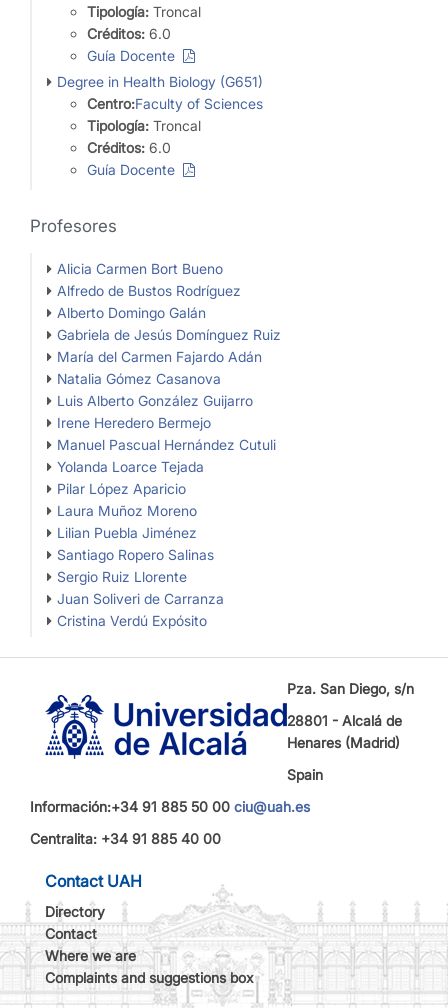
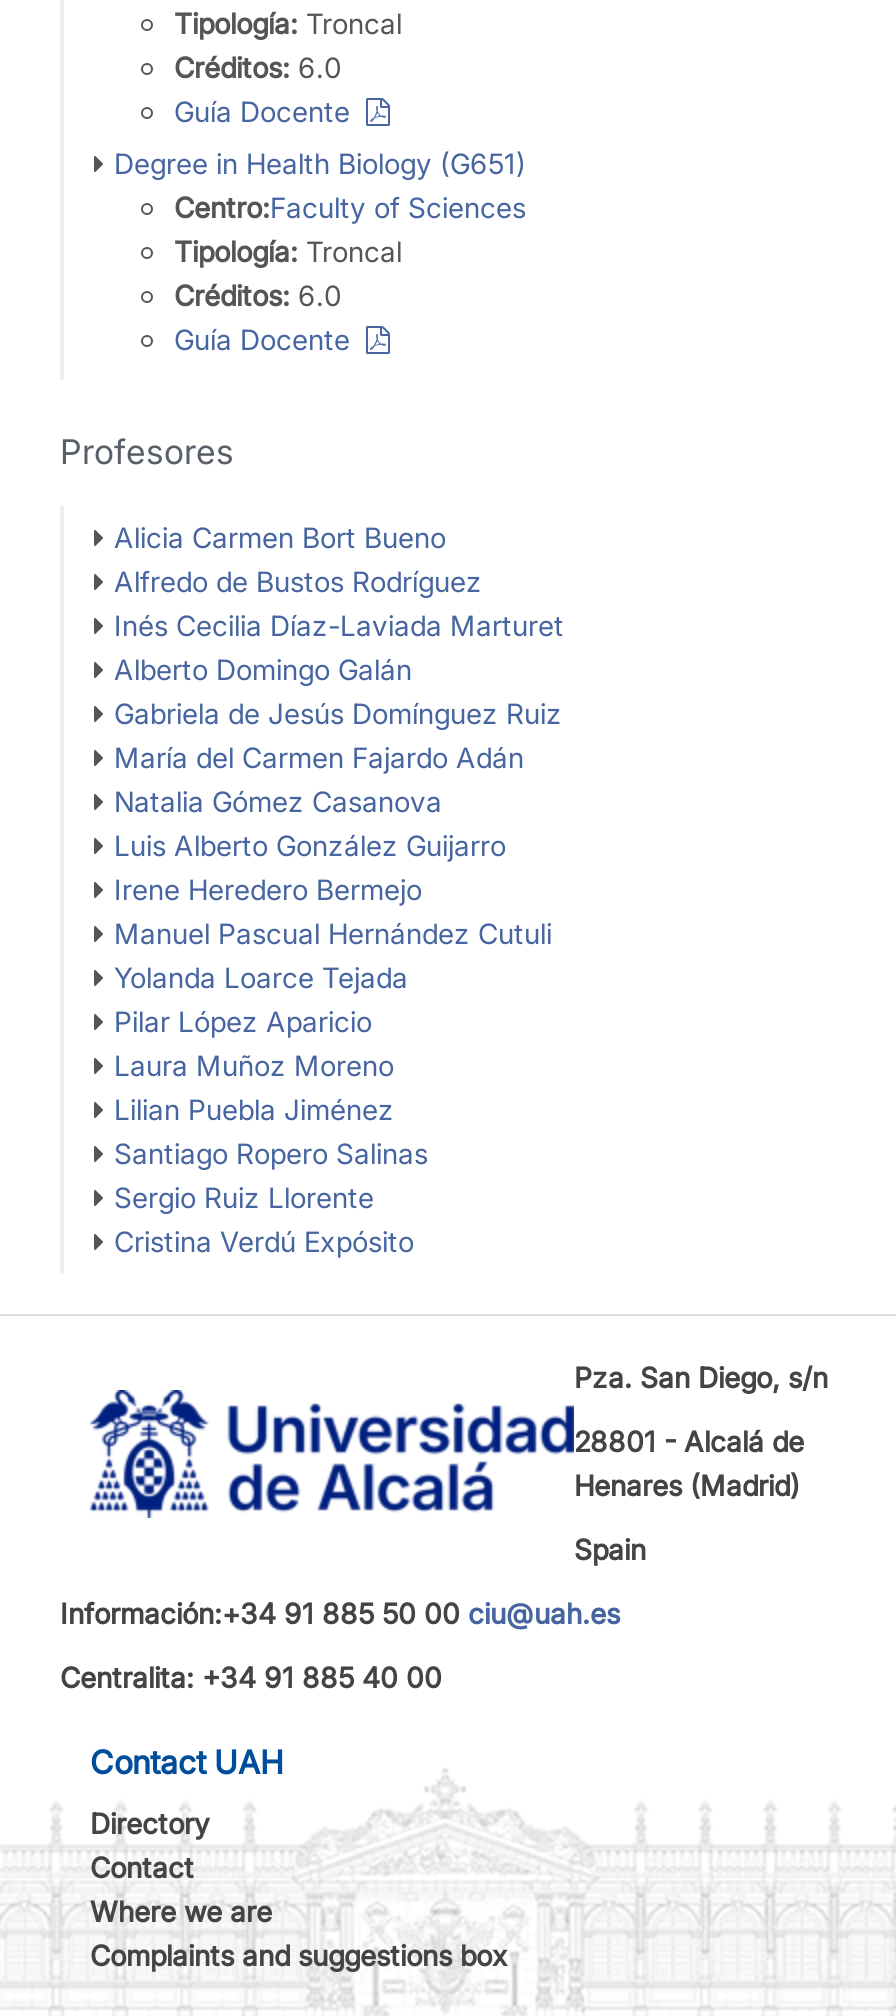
+ Inés Cecilia Díaz-Laviada Marturet

moved down: Alberto Domingo Galán | Gabriela de Jesús Domínguez Ruiz | María del Carmen Fajardo Adán | ... | Santiago Ropero Salinas | Sergio Ruiz Llorente

- Juan Soliveri de Carranza
